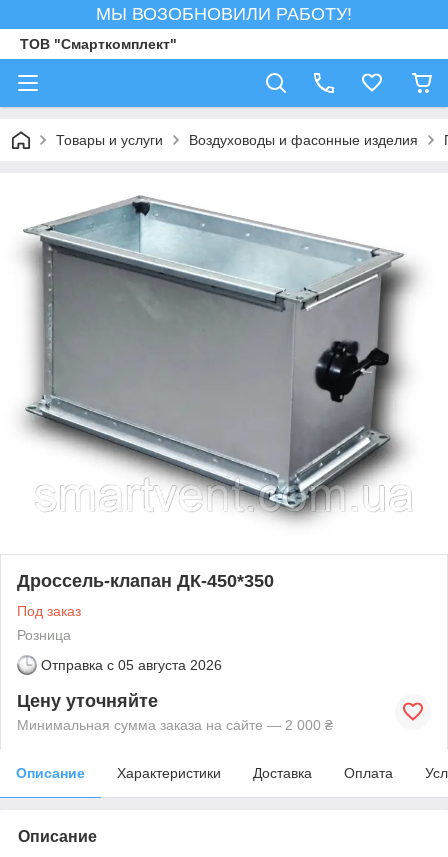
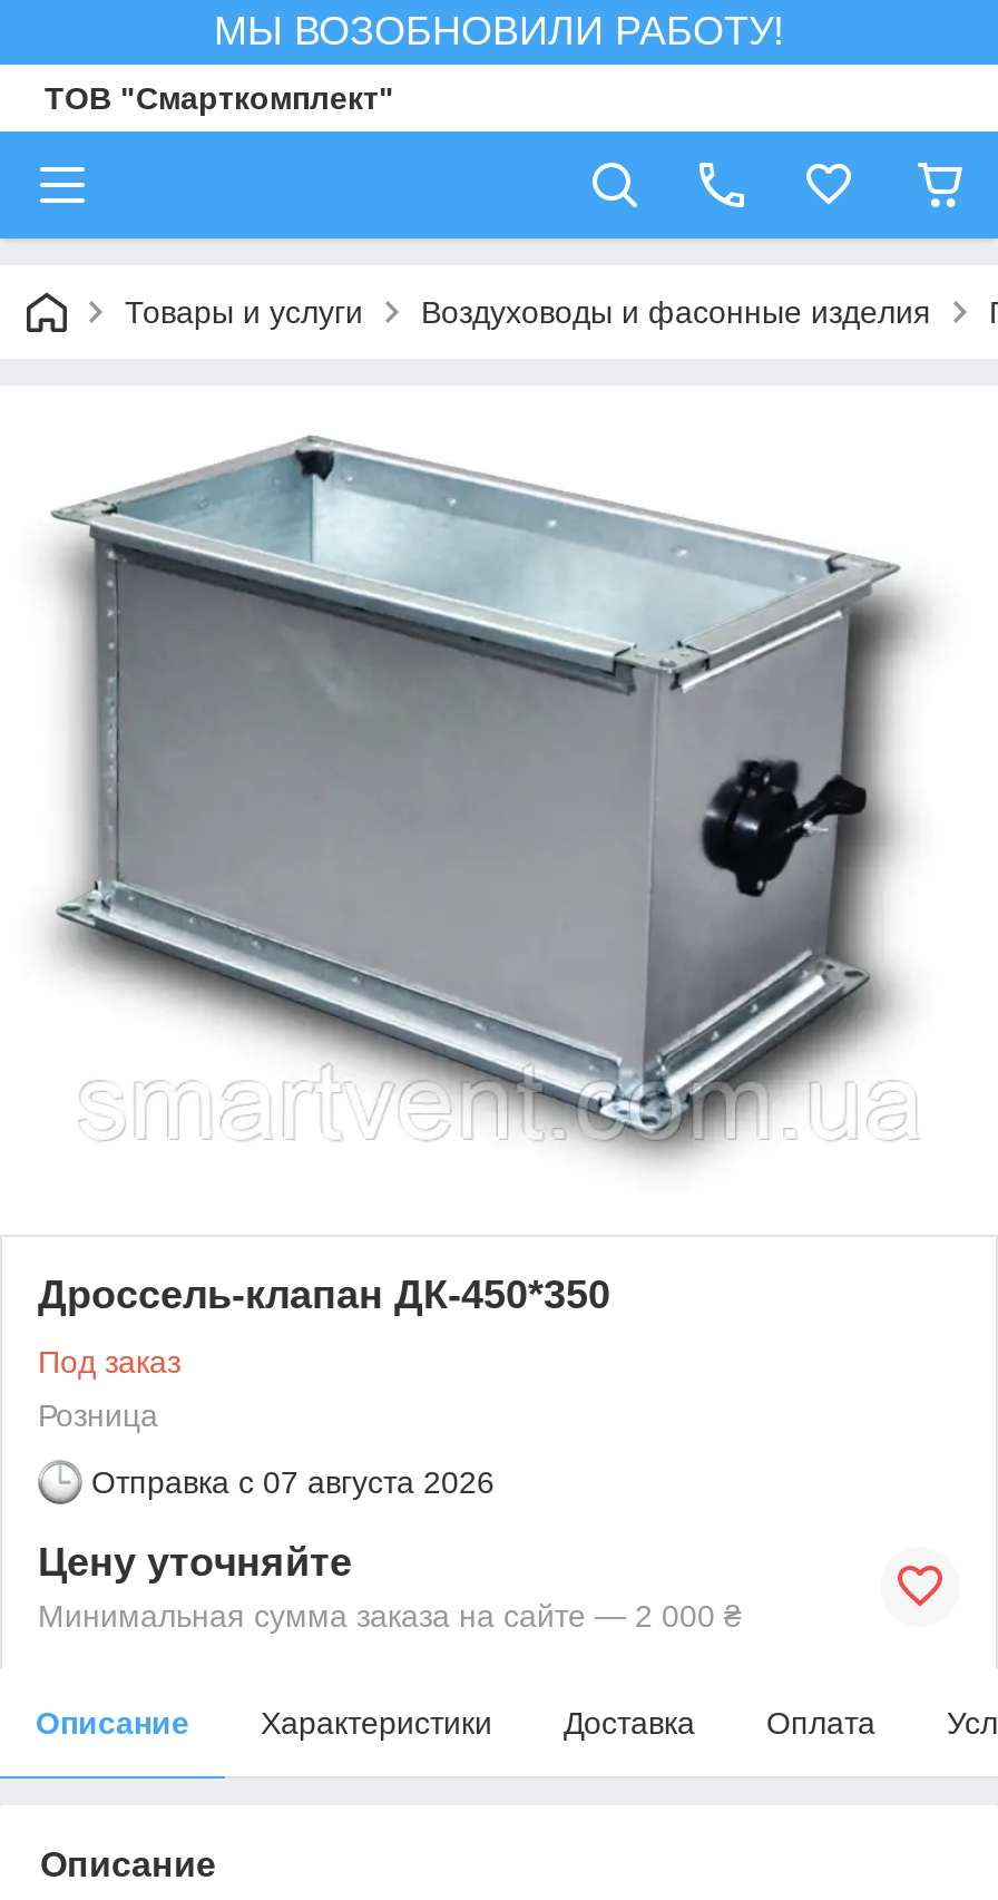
- Отправка с 05 августа 2026
+ Отправка с 07 августа 2026
